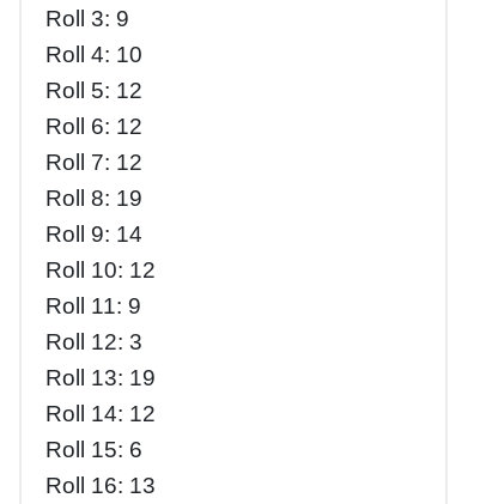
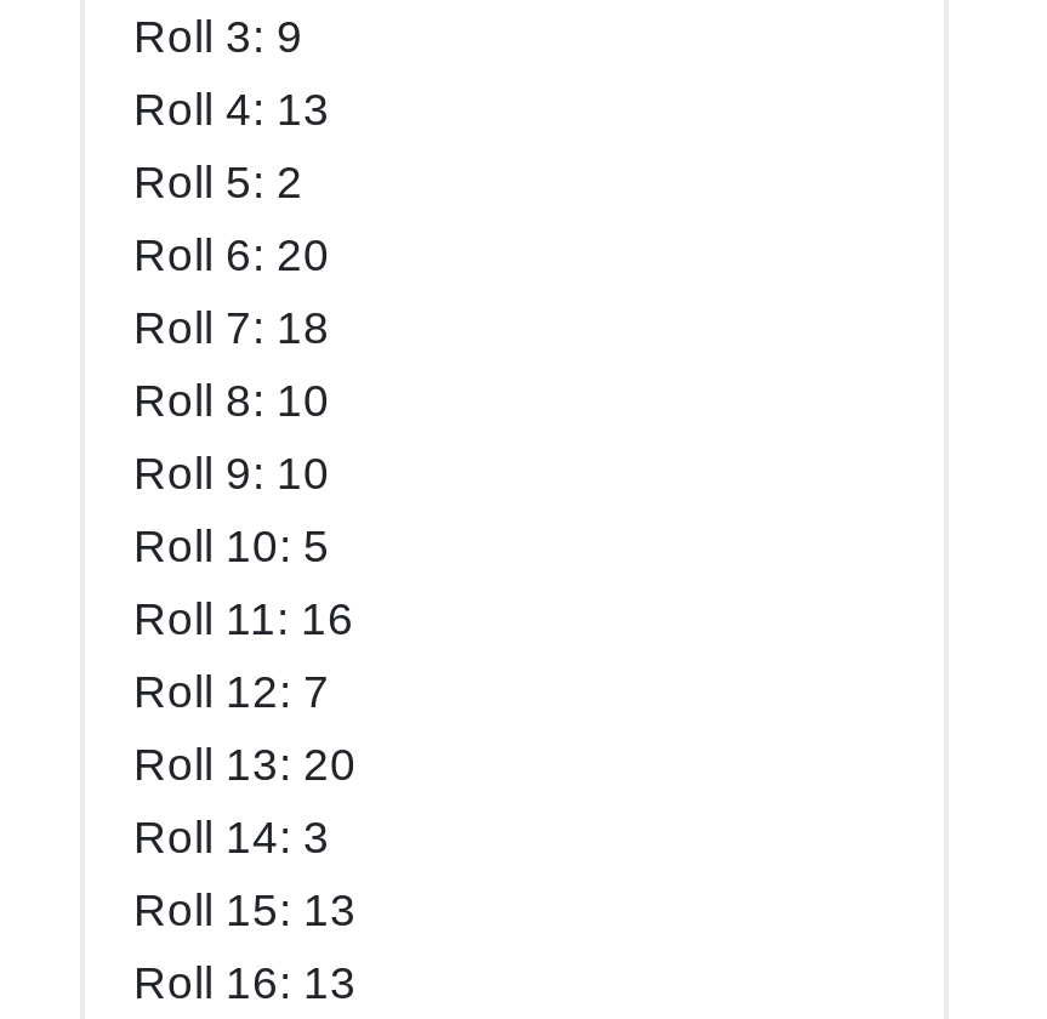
- Roll 4: 10
+ Roll 4: 13

- Roll 5: 12
+ Roll 5: 2

- Roll 6: 12
+ Roll 6: 20

- Roll 7: 12
+ Roll 7: 18

- Roll 8: 19
+ Roll 8: 10

- Roll 9: 14
+ Roll 9: 10

- Roll 10: 12
+ Roll 10: 5

- Roll 11: 9
+ Roll 11: 16

- Roll 12: 3
+ Roll 12: 7

- Roll 13: 19
+ Roll 13: 20

- Roll 14: 12
+ Roll 14: 3

- Roll 15: 6
+ Roll 15: 13
